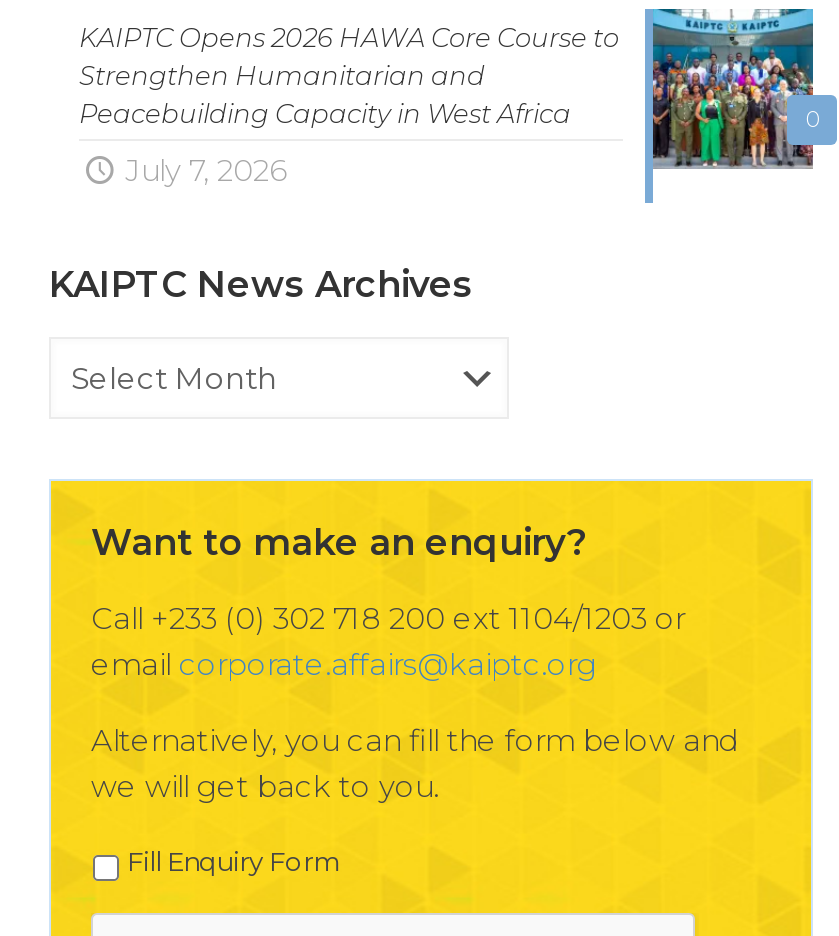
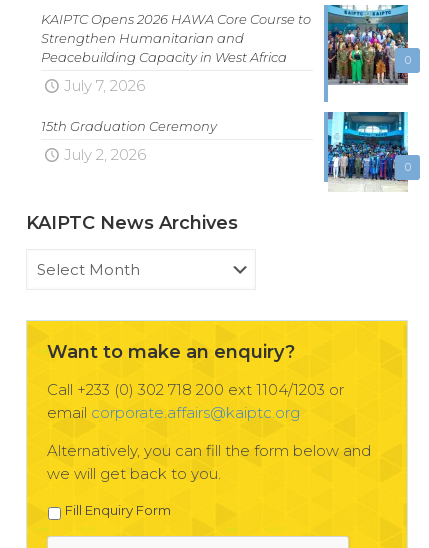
+ 15th Graduation Ceremony
+ July 2, 2026

+ [image]
+ 0
